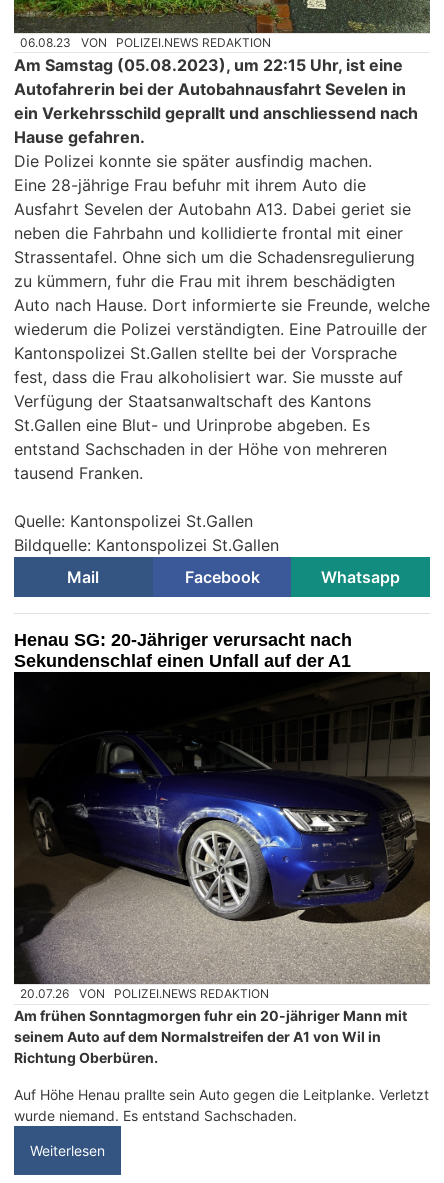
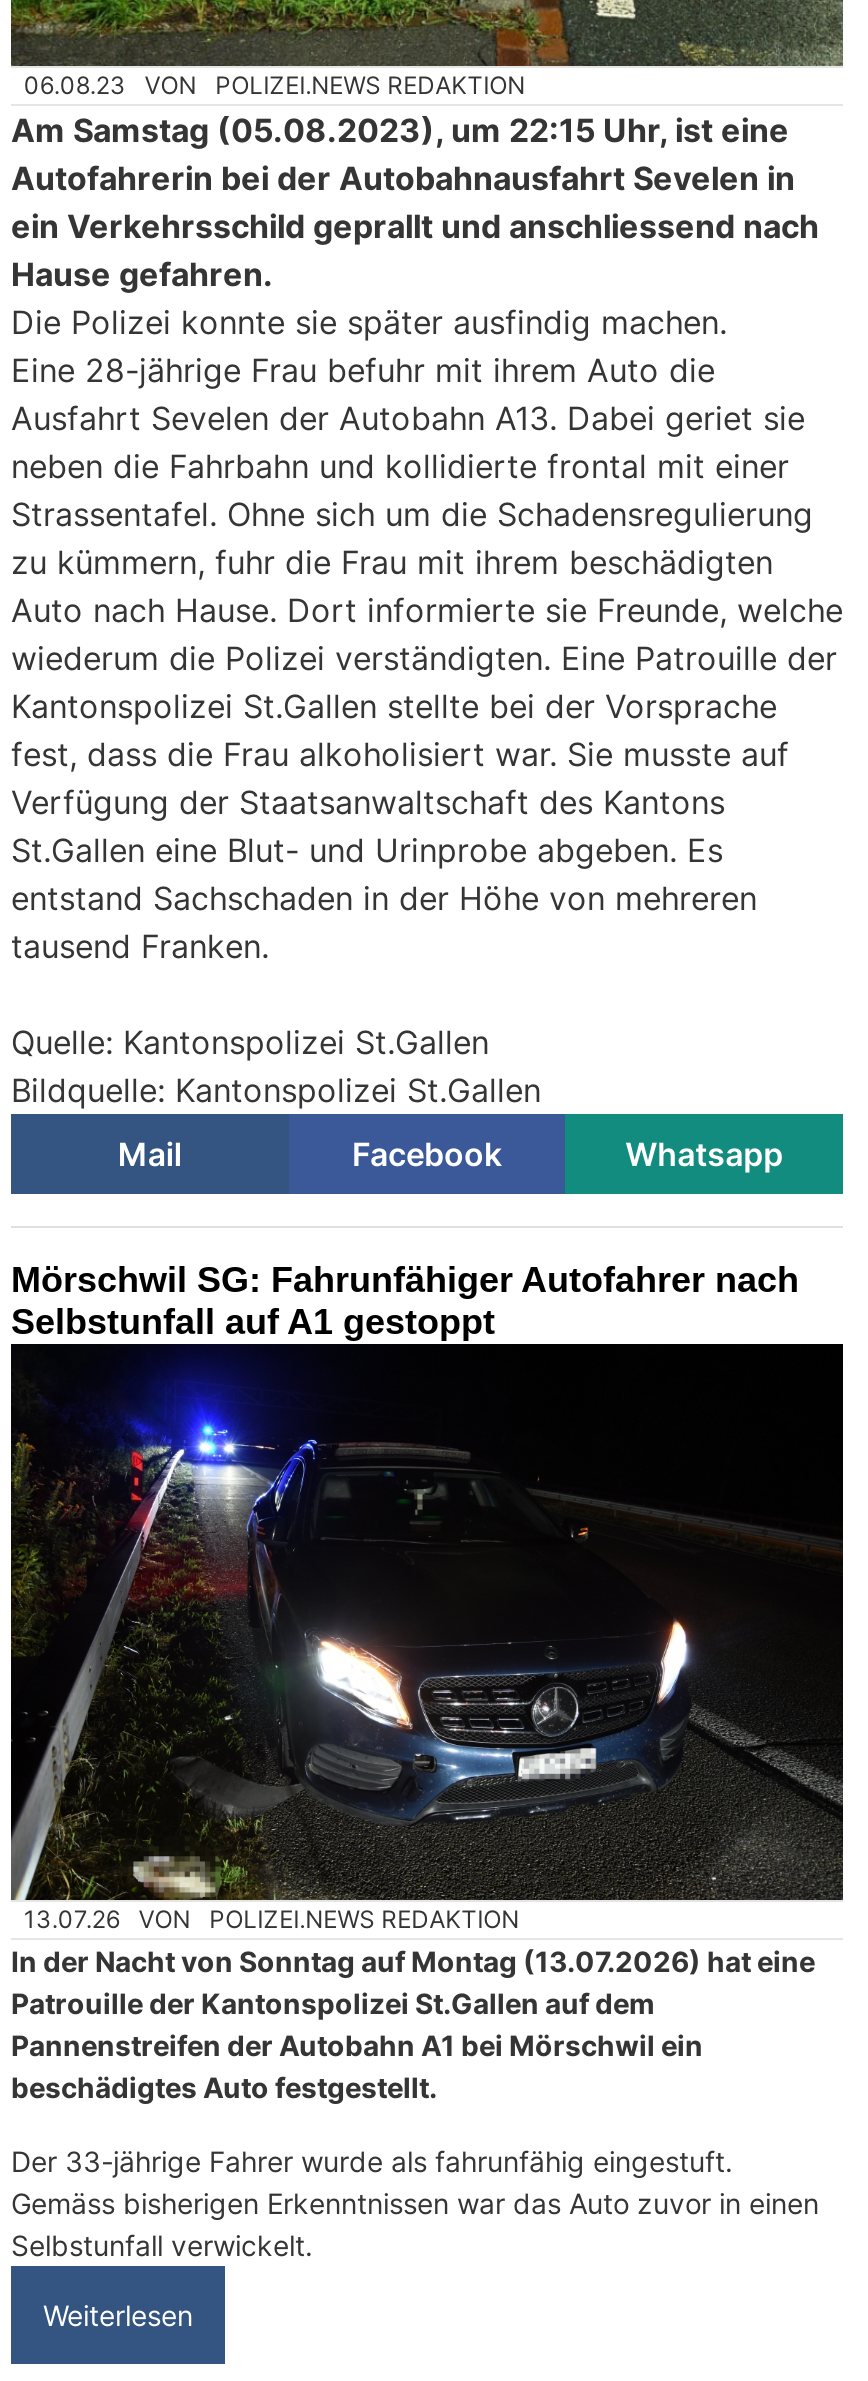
- Henau SG: 20-Jähriger verursacht nach
- Sekundenschlaf einen Unfall auf der A1
+ Mörschwil SG: Fahrunfähiger Autofahrer nach
+ Selbstunfall auf A1 gestoppt

- [image]
- 20.07.26 VON POLIZEI.NEWS REDAKTION
+ [image]
+ 13.07.26 VON POLIZEI.NEWS REDAKTION

moved up: VON | POLIZEI.NEWS REDAKTION

- Am frühen Sonntagmorgen fuhr ein 20-jähriger Mann mit
- seinem Auto auf dem Normalstreifen der A1 von Wil in
- Richtung Oberbüren.
+ In der Nacht von Sonntag auf Montag (13.07.2026) hat eine
+ Patrouille der Kantonspolizei St.Gallen auf dem
+ Pannenstreifen der Autobahn A1 bei Mörschwil ein
+ beschädigtes Auto festgestellt.

- Auf Höhe Henau prallte sein Auto gegen die Leitplanke. Verletzt
- wurde niemand. Es entstand Sachschaden.
+ Der 33-jährige Fahrer wurde als fahrunfähig eingestuft.
+ Gemäss bisherigen Erkenntnissen war das Auto zuvor in einen
+ Selbstunfall verwickelt.
